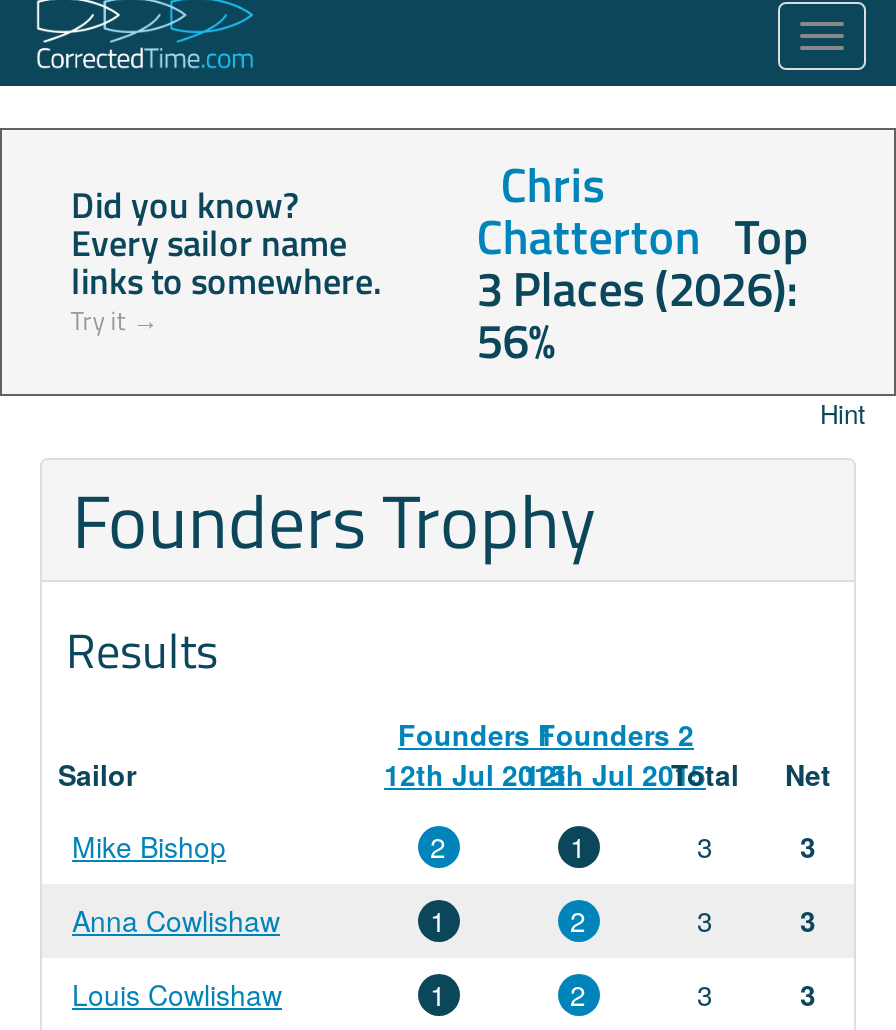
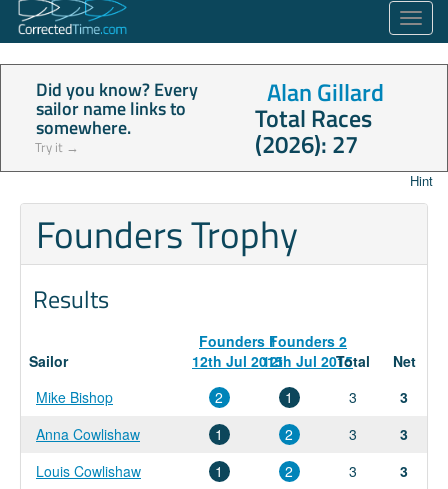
- Chris
- Chatterton Top
- 3 Places (2026):
- 56%
+ Alan Gillard
+ Total Races
+ (2026): 27
